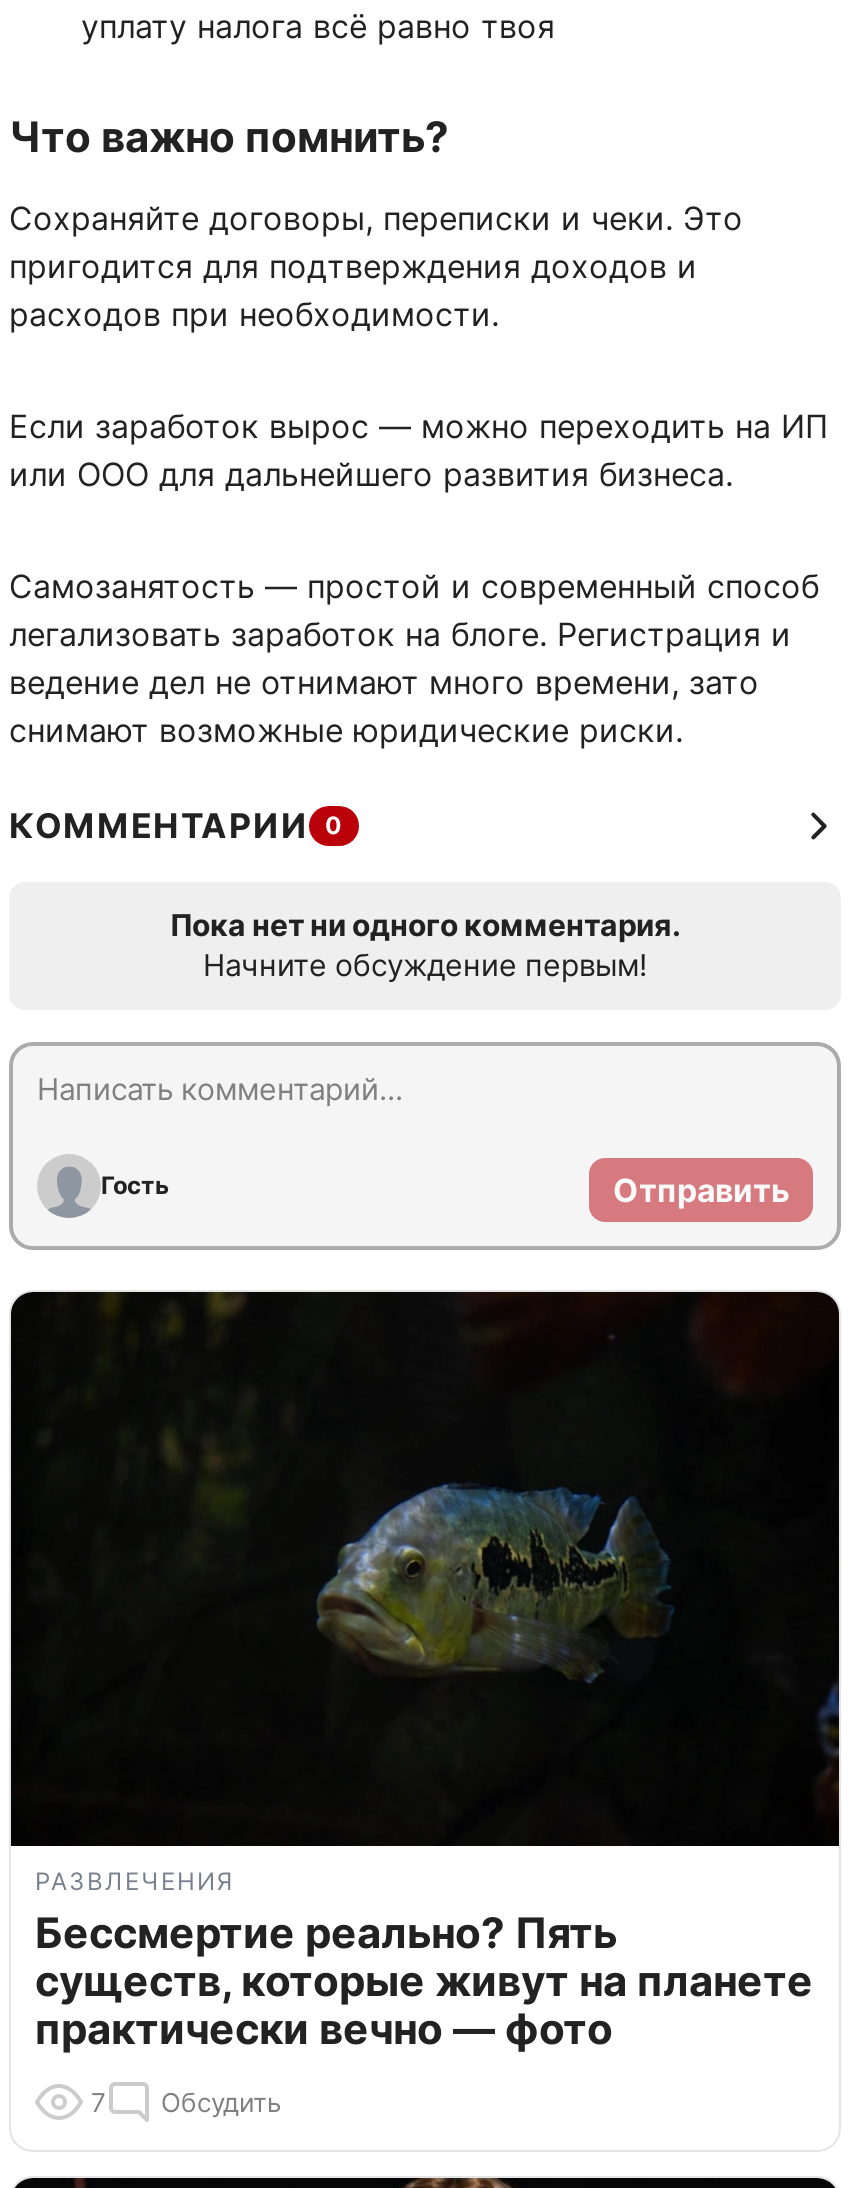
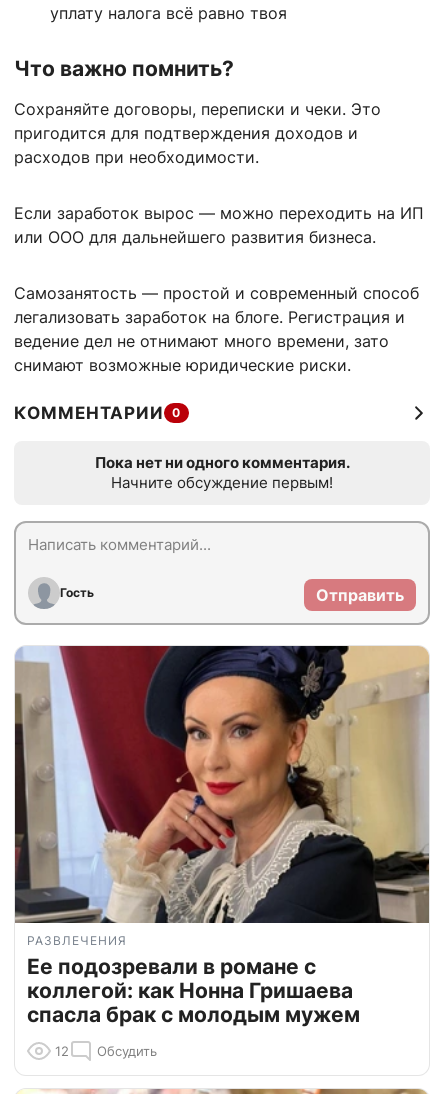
- [image]
- Бессмертие реально? Пять
- существ, которые живут на планете
- практически вечно — фото
+ [image]
+ Ее подозревали в романе с
+ коллегой: как Нонна Гришаева
+ спасла брак с молодым мужем

- 7 Обсудить
+ 12 Обсудить
